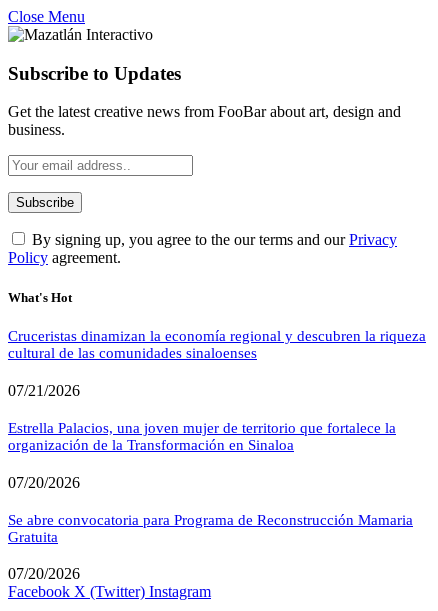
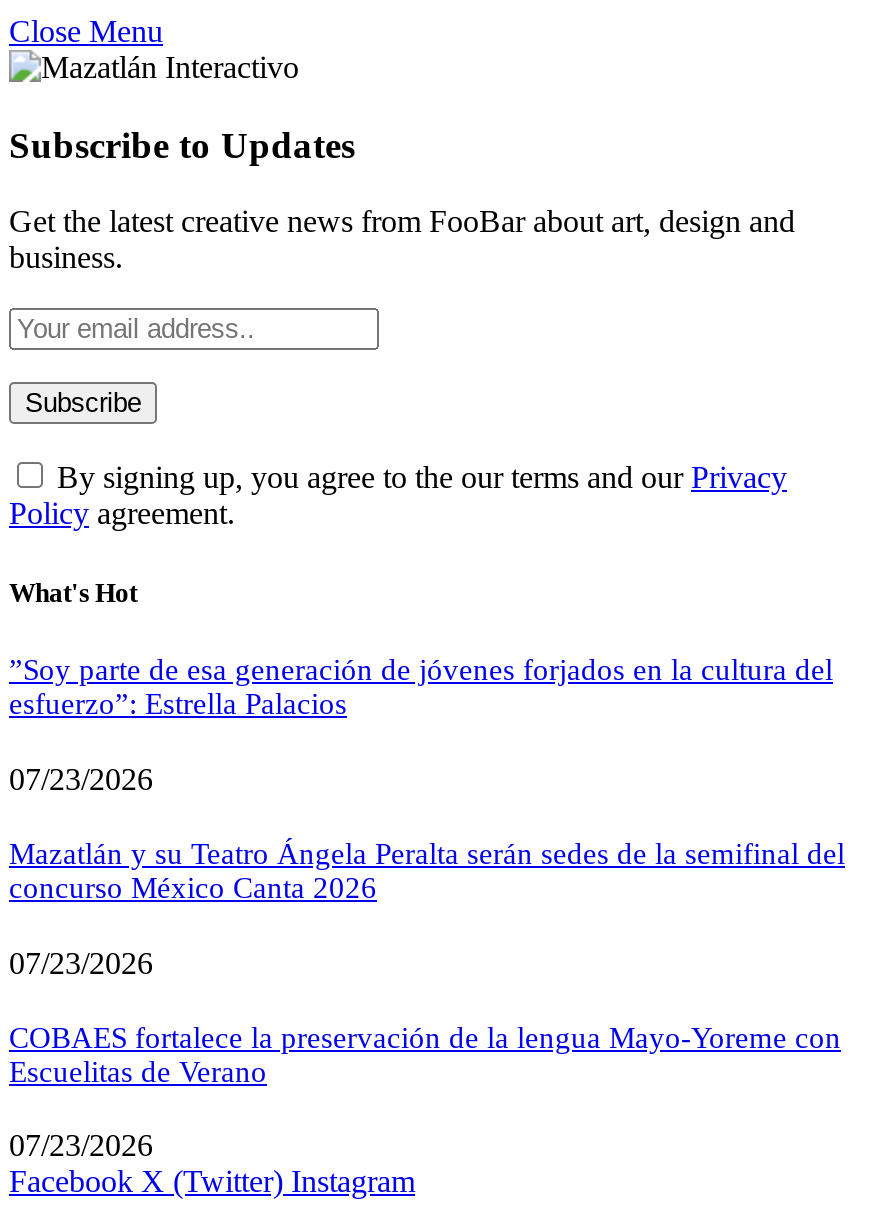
- Cruceristas dinamizan la economía regional y descubren la riqueza
- cultural de las comunidades sinaloenses
+ ”Soy parte de esa generación de jóvenes forjados en la cultura del
+ esfuerzo”: Estrella Palacios

- 07/21/2026
+ 07/23/2026

- Estrella Palacios, una joven mujer de territorio que fortalece la
- organización de la Transformación en Sinaloa
+ Mazatlán y su Teatro Ángela Peralta serán sedes de la semifinal del
+ concurso México Canta 2026

- 07/20/2026
+ 07/23/2026

- Se abre convocatoria para Programa de Reconstrucción Mamaria
- Gratuita
+ COBAES fortalece la preservación de la lengua Mayo-Yoreme con
+ Escuelitas de Verano

- 07/20/2026
+ 07/23/2026
